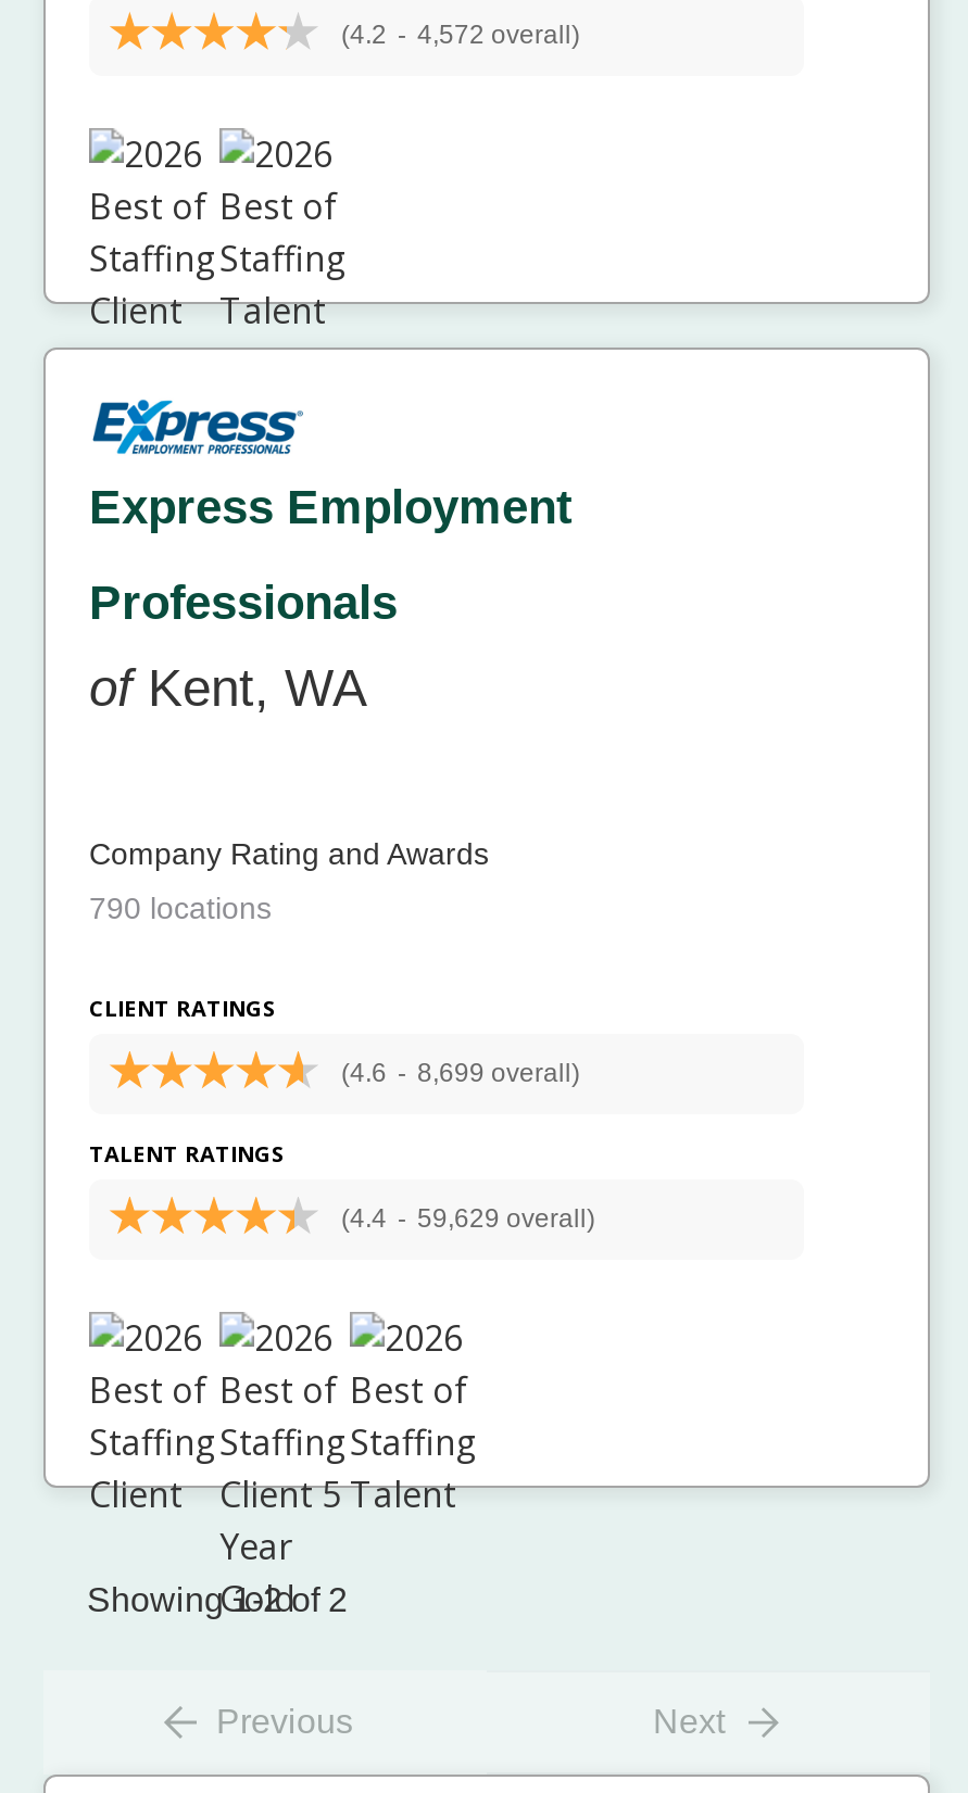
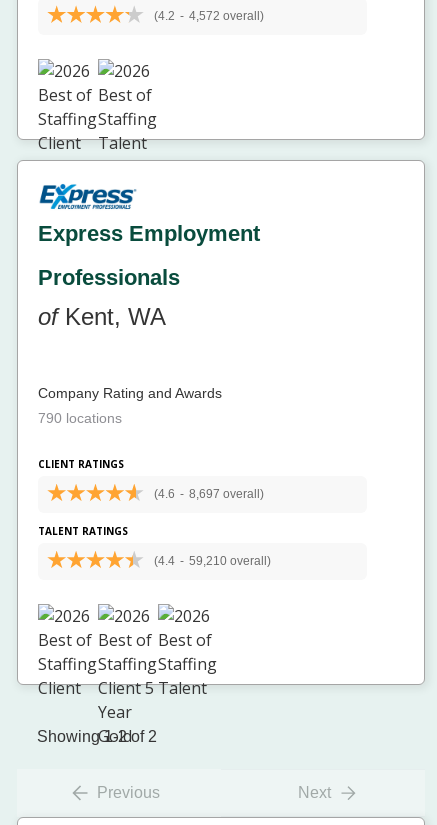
- (4.6 - 8,699 overall)
+ (4.6 - 8,697 overall)

- (4.4 - 59,629 overall)
+ (4.4 - 59,210 overall)
